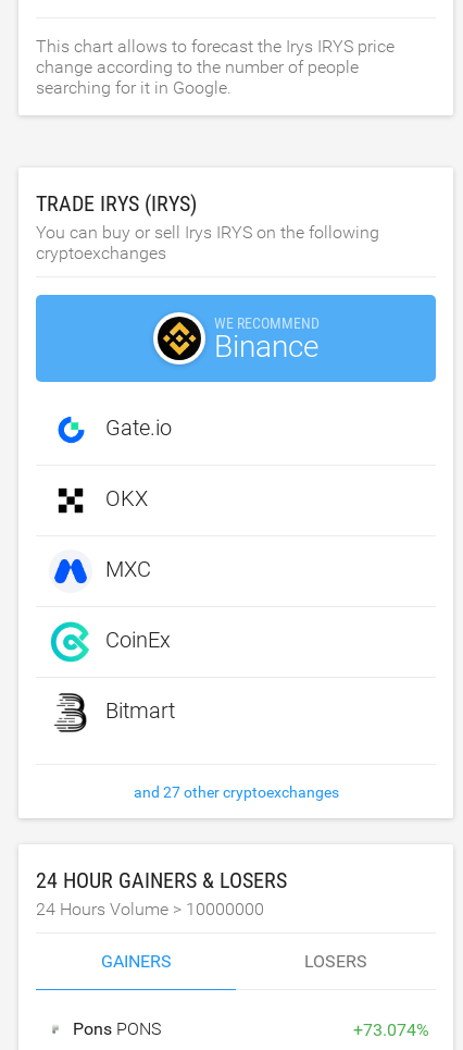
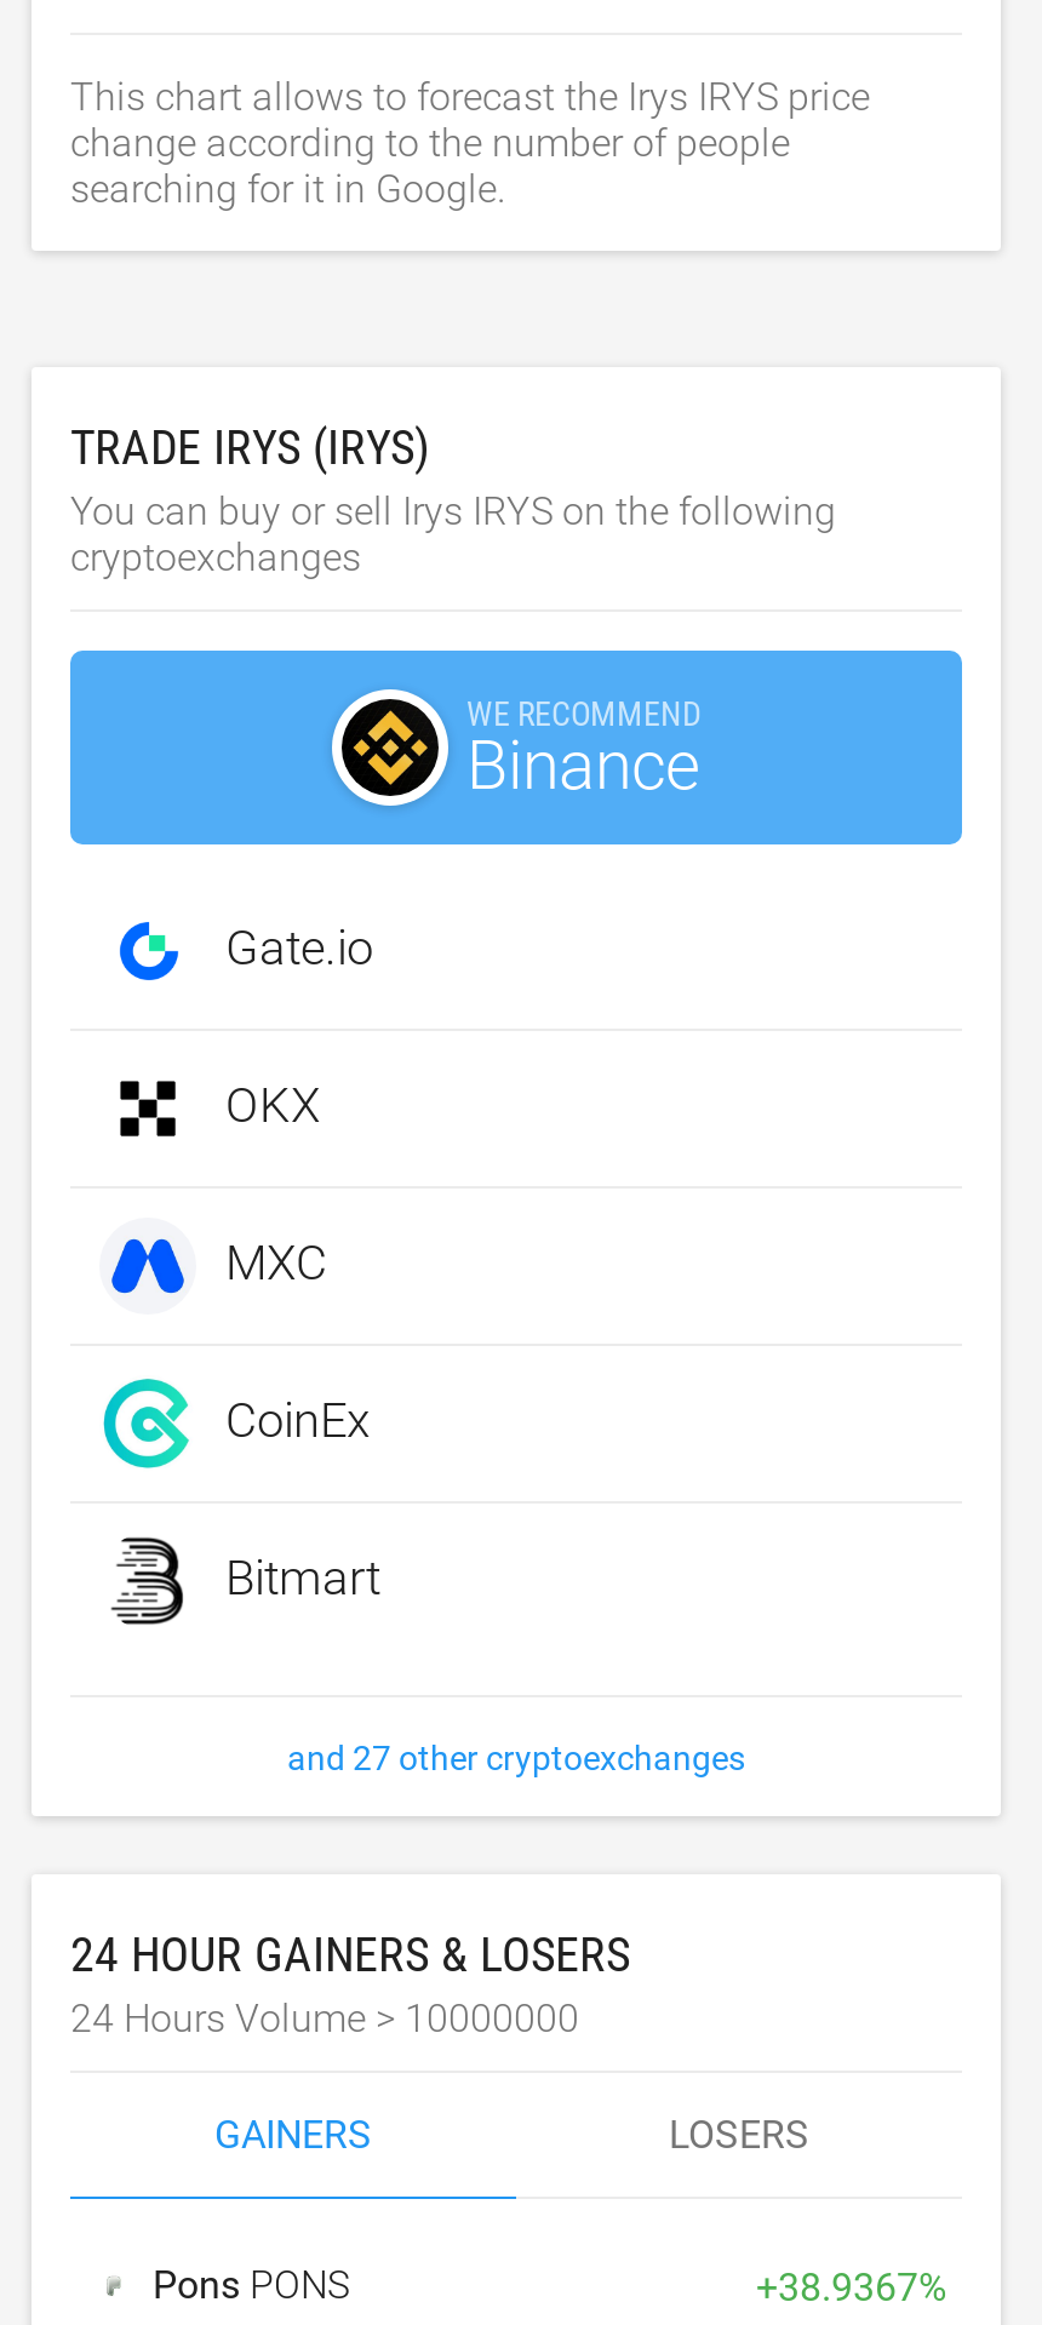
- +73.074%
+ +38.9367%
